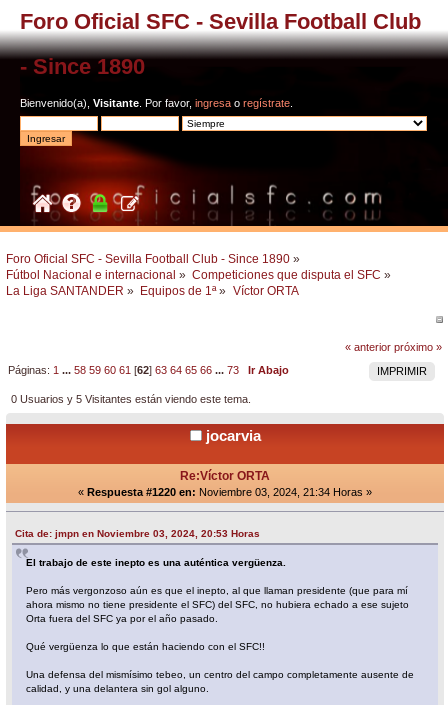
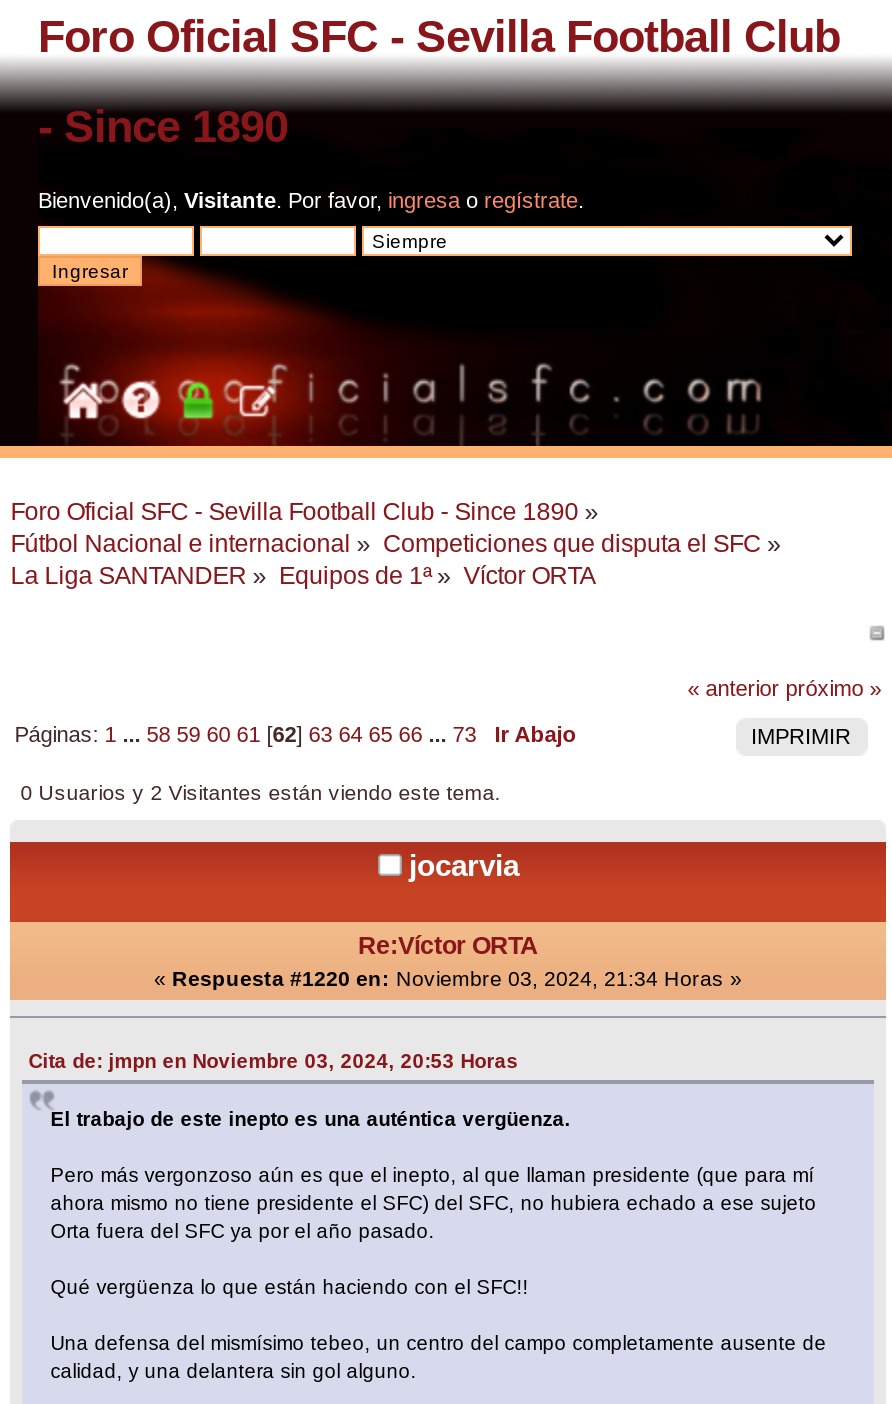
- 0 Usuarios y 5 Visitantes están viendo este tema.
+ 0 Usuarios y 2 Visitantes están viendo este tema.
